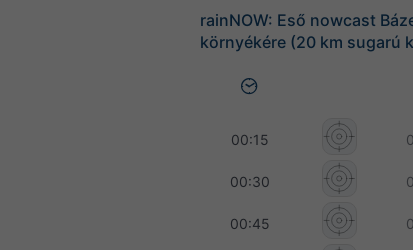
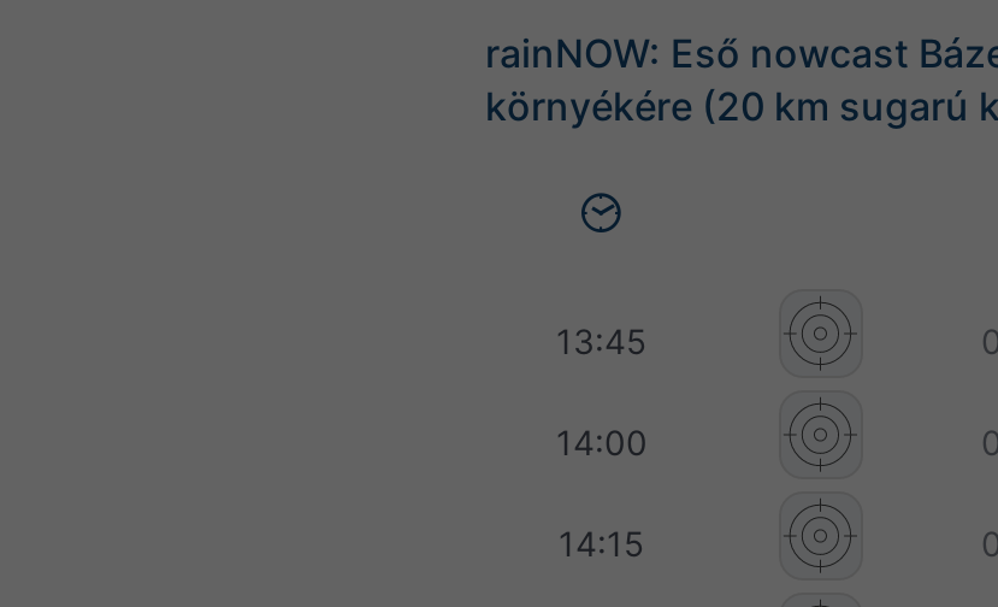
- 00:15
+ 13:45

- 00:30
+ 14:00

- 00:45
+ 14:15
